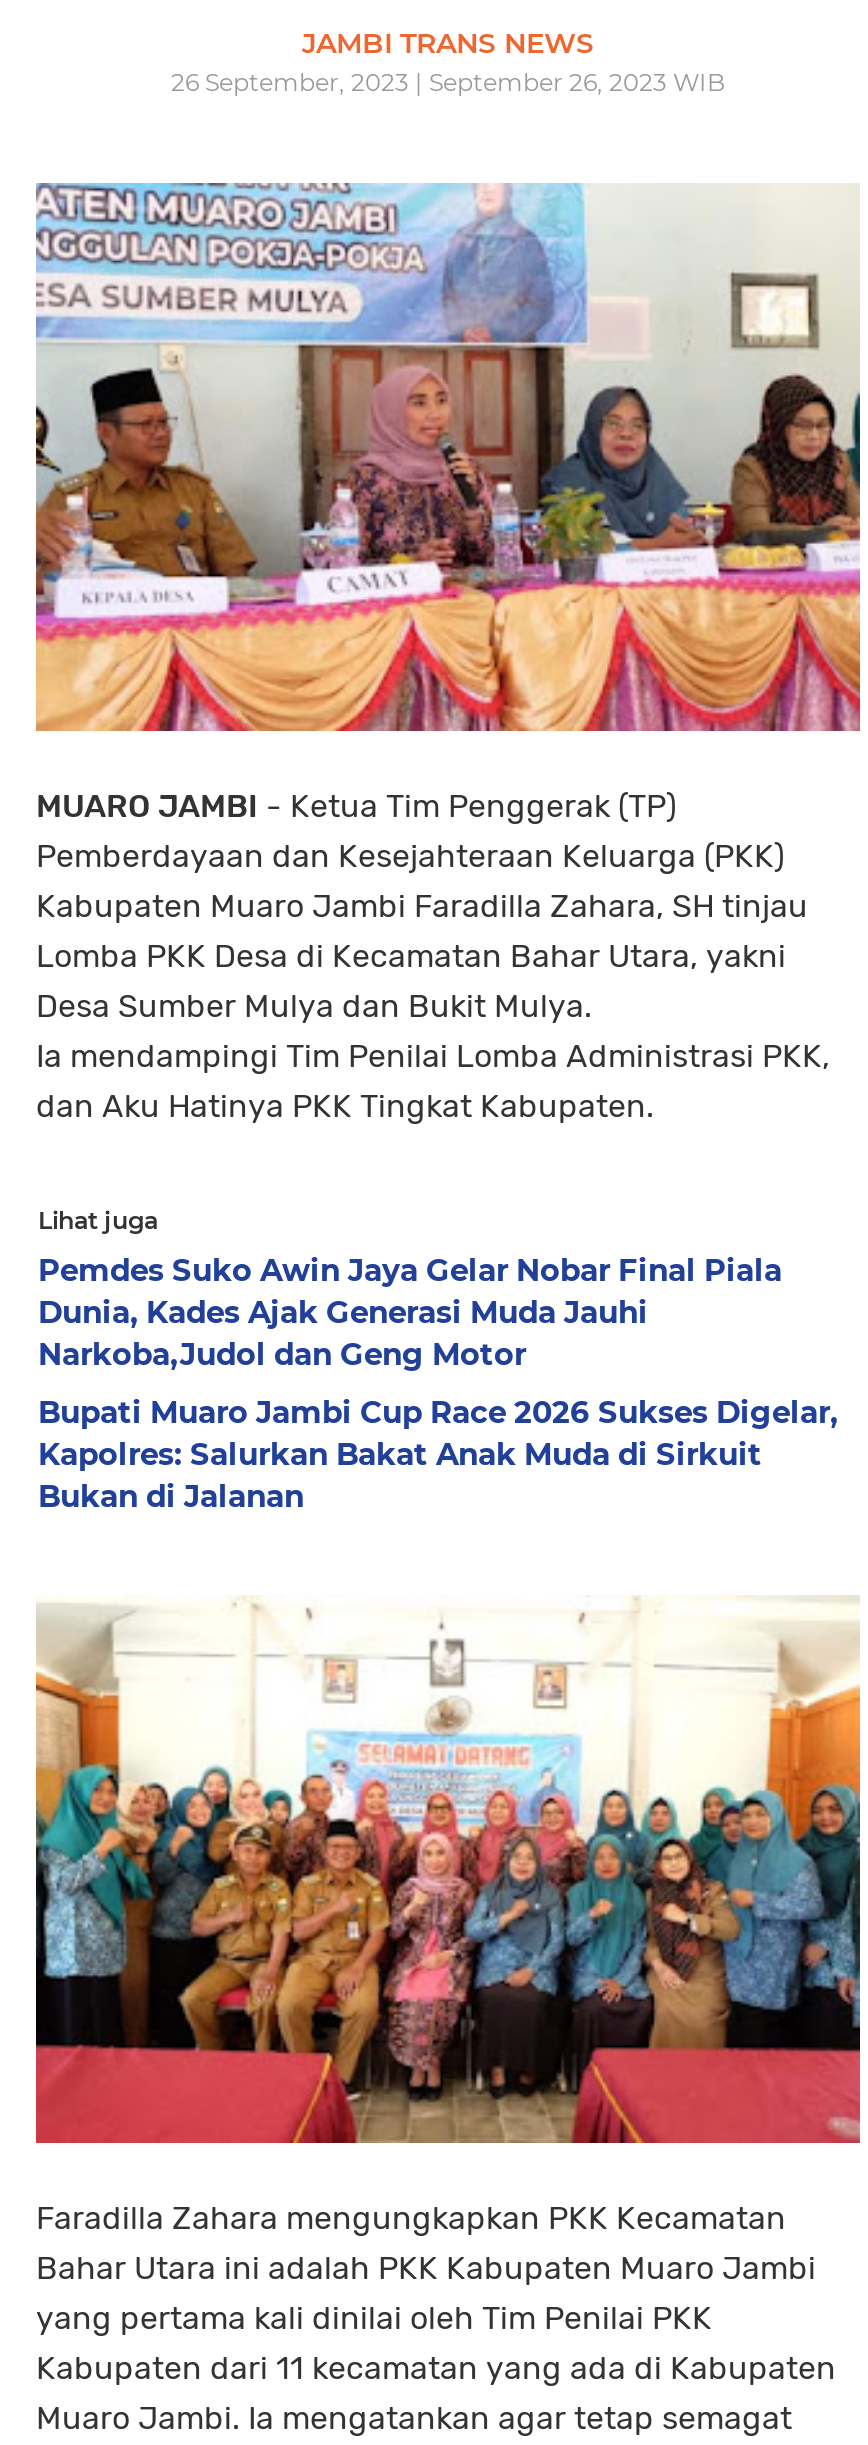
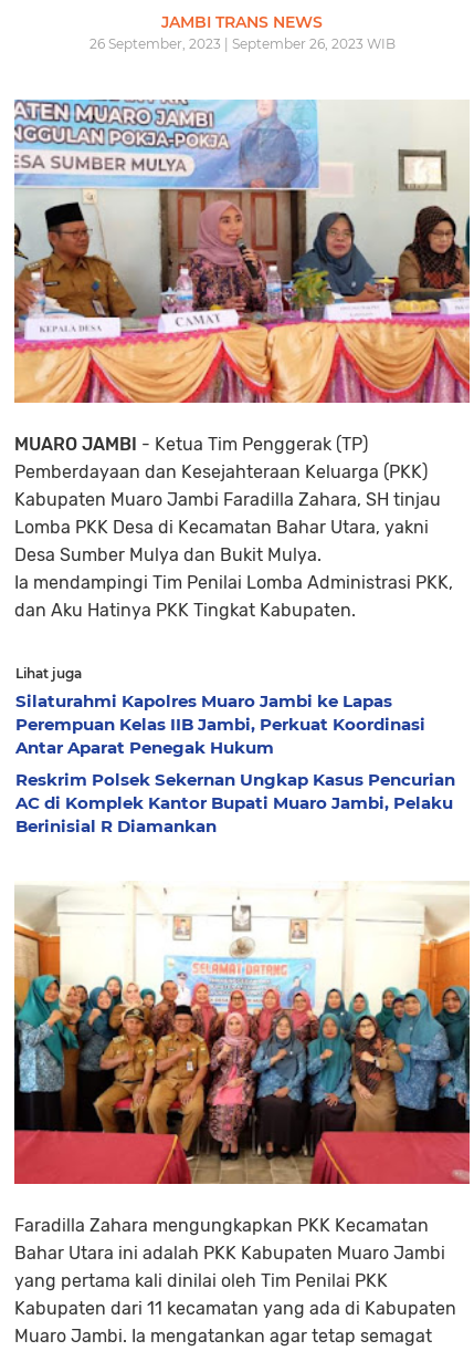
- Pemdes Suko Awin Jaya Gelar Nobar Final Piala
- Dunia, Kades Ajak Generasi Muda Jauhi
- Narkoba,Judol dan Geng Motor
+ Silaturahmi Kapolres Muaro Jambi ke Lapas
+ Perempuan Kelas IIB Jambi, Perkuat Koordinasi
+ Antar Aparat Penegak Hukum

- Bupati Muaro Jambi Cup Race 2026 Sukses Digelar,
- Kapolres: Salurkan Bakat Anak Muda di Sirkuit
- Bukan di Jalanan
+ Reskrim Polsek Sekernan Ungkap Kasus Pencurian
+ AC di Komplek Kantor Bupati Muaro Jambi, Pelaku
+ Berinisial R Diamankan
